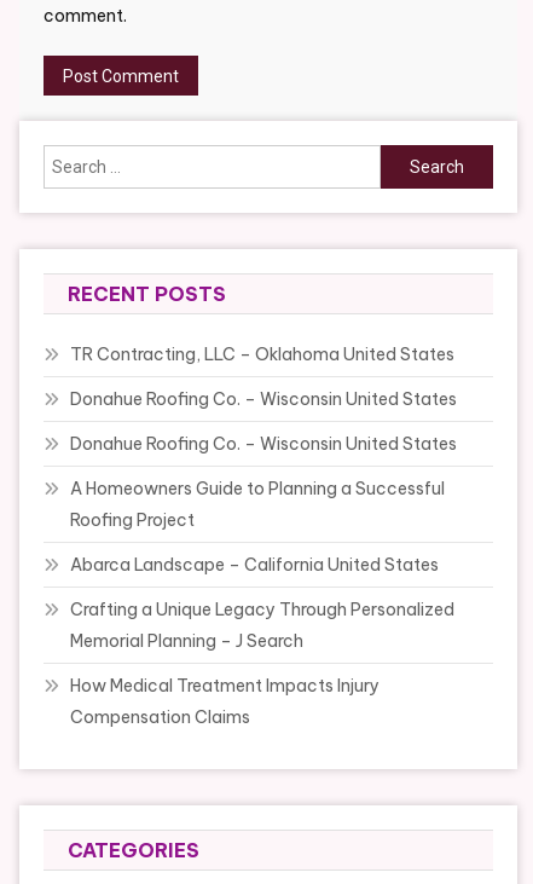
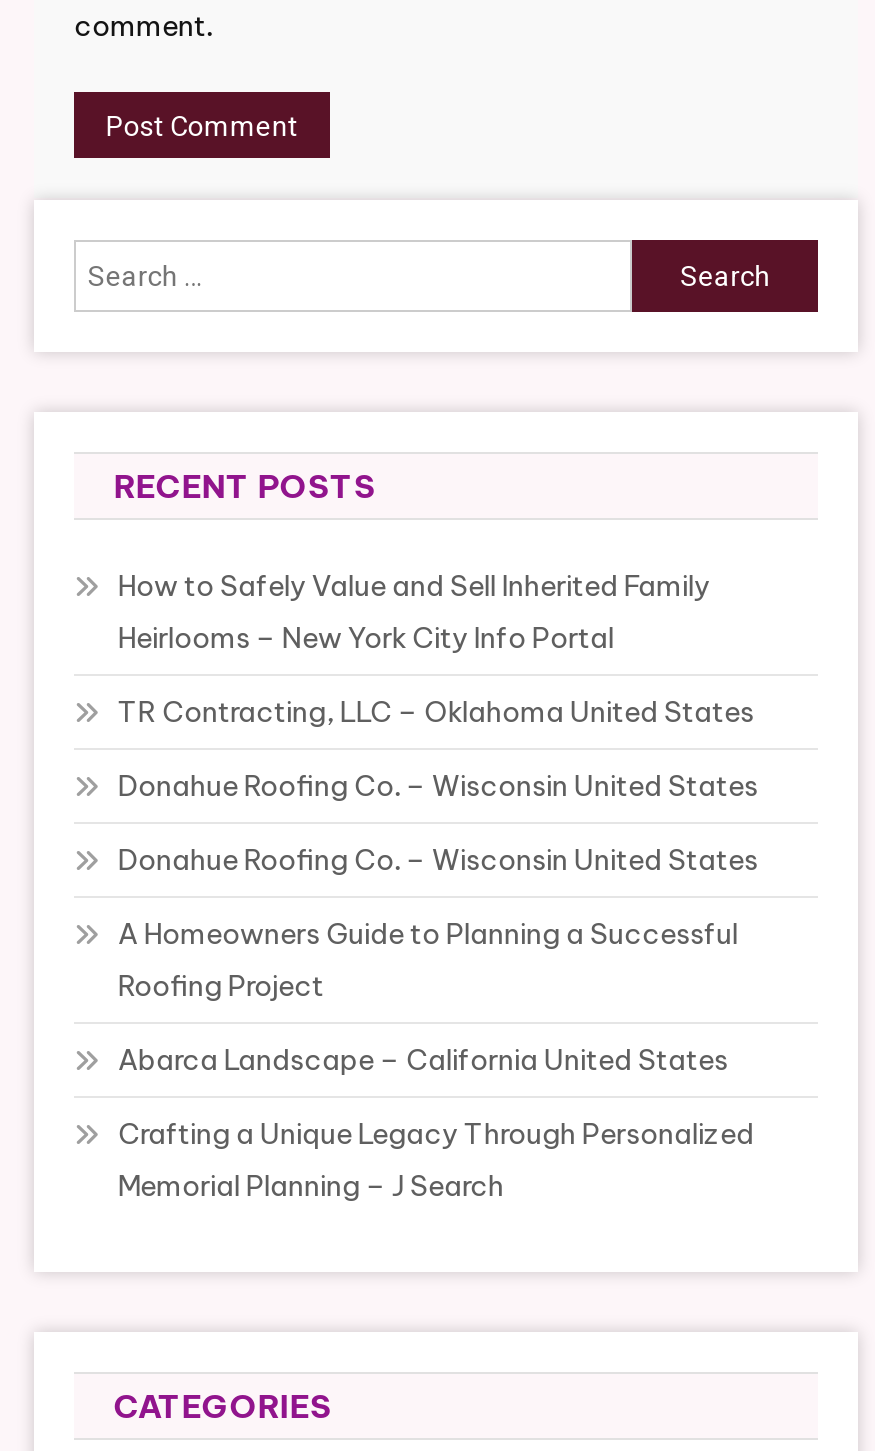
+ How to Safely Value and Sell Inherited Family
+ Heirlooms – New York City Info Portal

moved down: TR Contracting, LLC – Oklahoma United States | Donahue Roofing Co. – Wisconsin United States | Donahue Roofing Co. – Wisconsin United States | A Homeowners Guide to Planning a Successful | Roofing Project | Abarca Landscape – California United States | Crafting a Unique Legacy Through Personalized | Memorial Planning – J Search

- How Medical Treatment Impacts Injury
- Compensation Claims
